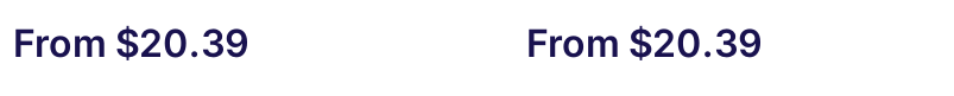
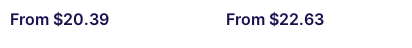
- From $20.39
+ From $22.63
